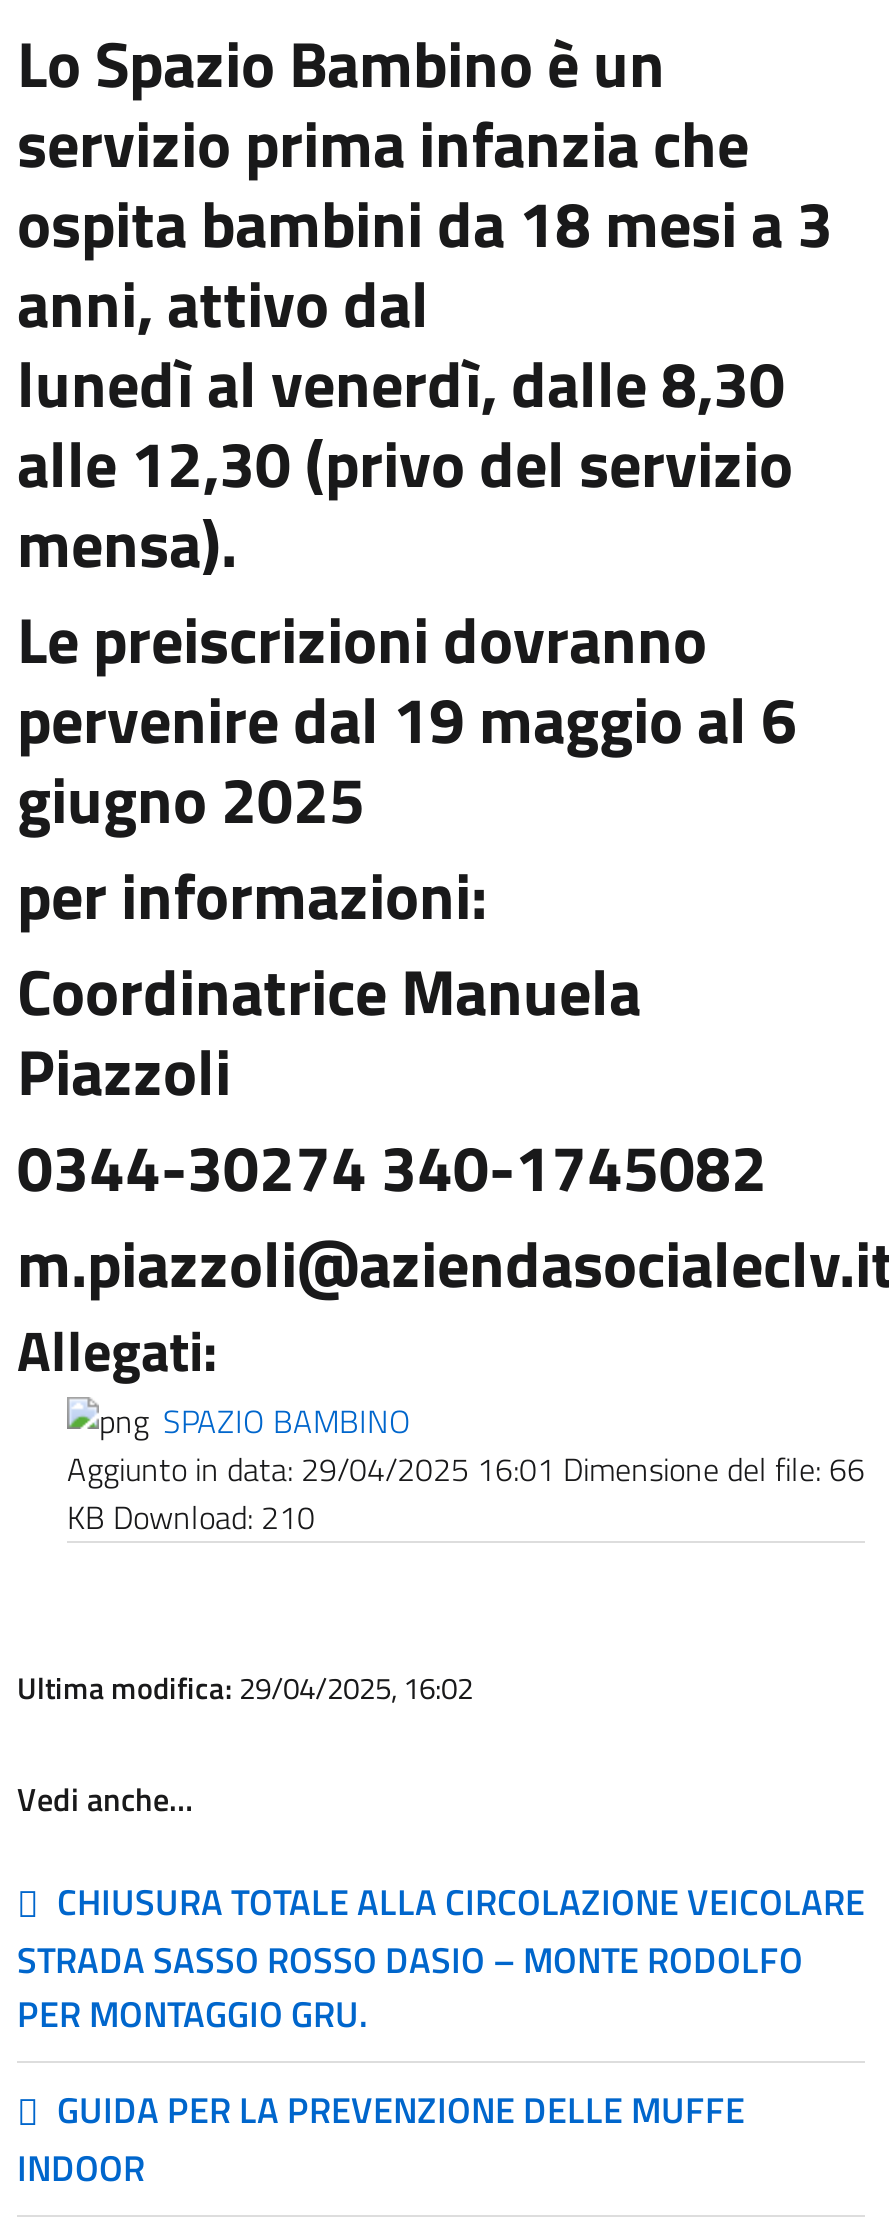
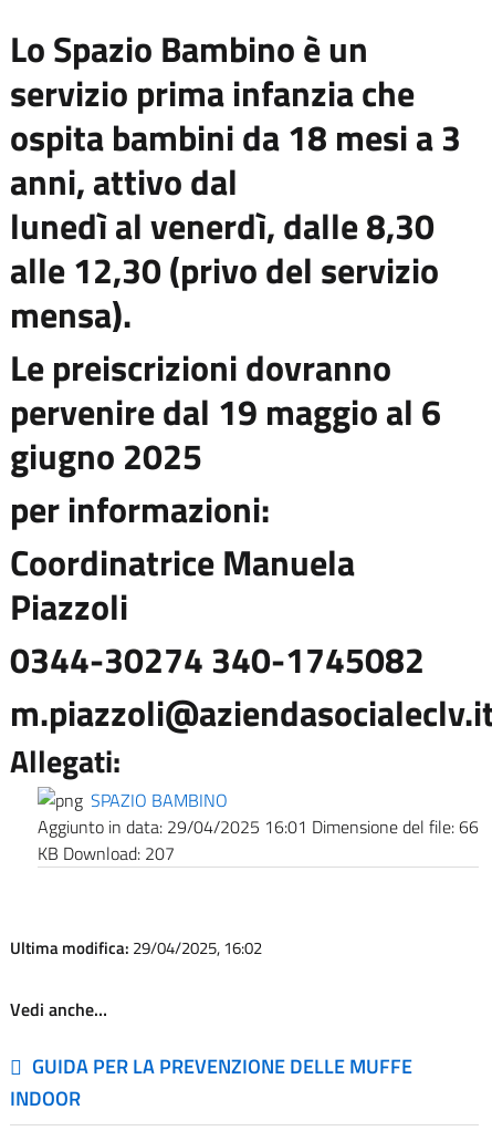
- KB Download: 210
+ KB Download: 207

- CHIUSURA TOTALE ALLA CIRCOLAZIONE VEICOLARE
- STRADA SASSO ROSSO DASIO – MONTE RODOLFO
- PER MONTAGGIO GRU.
